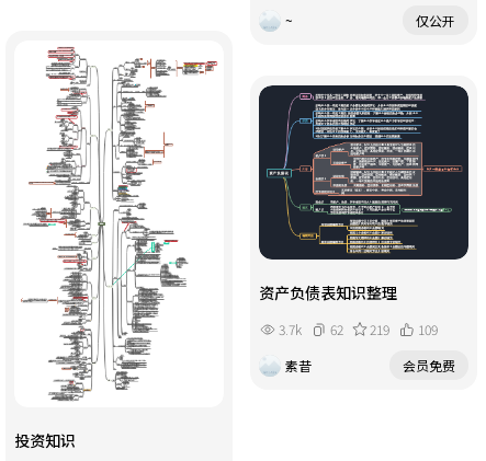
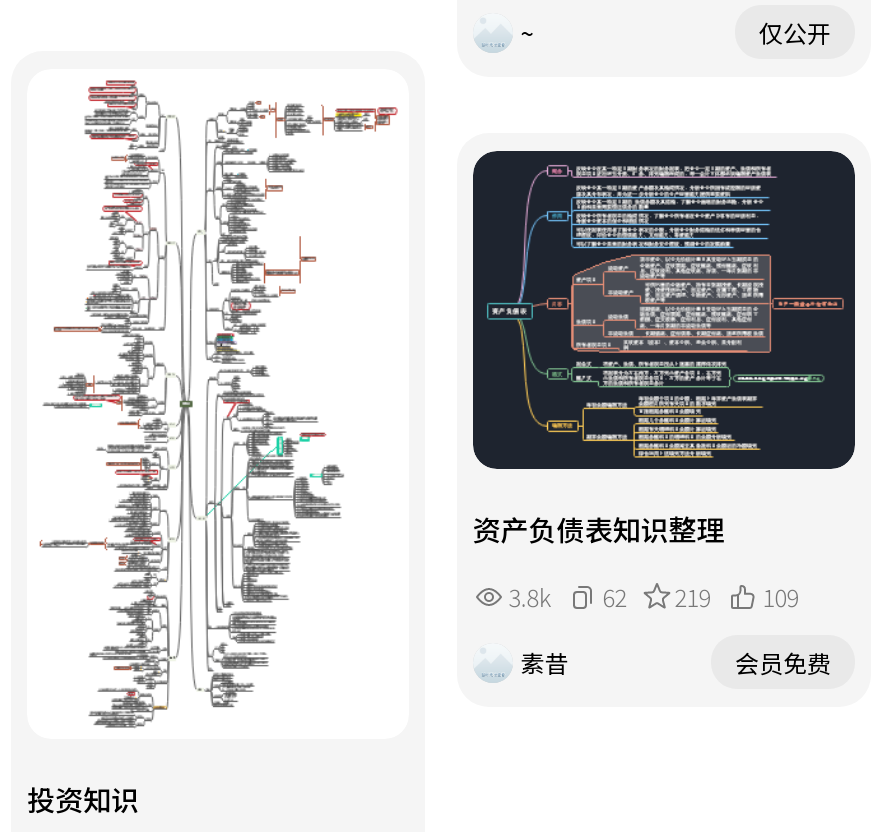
- 3.7k 62 219 109
+ 3.8k 62 219 109
